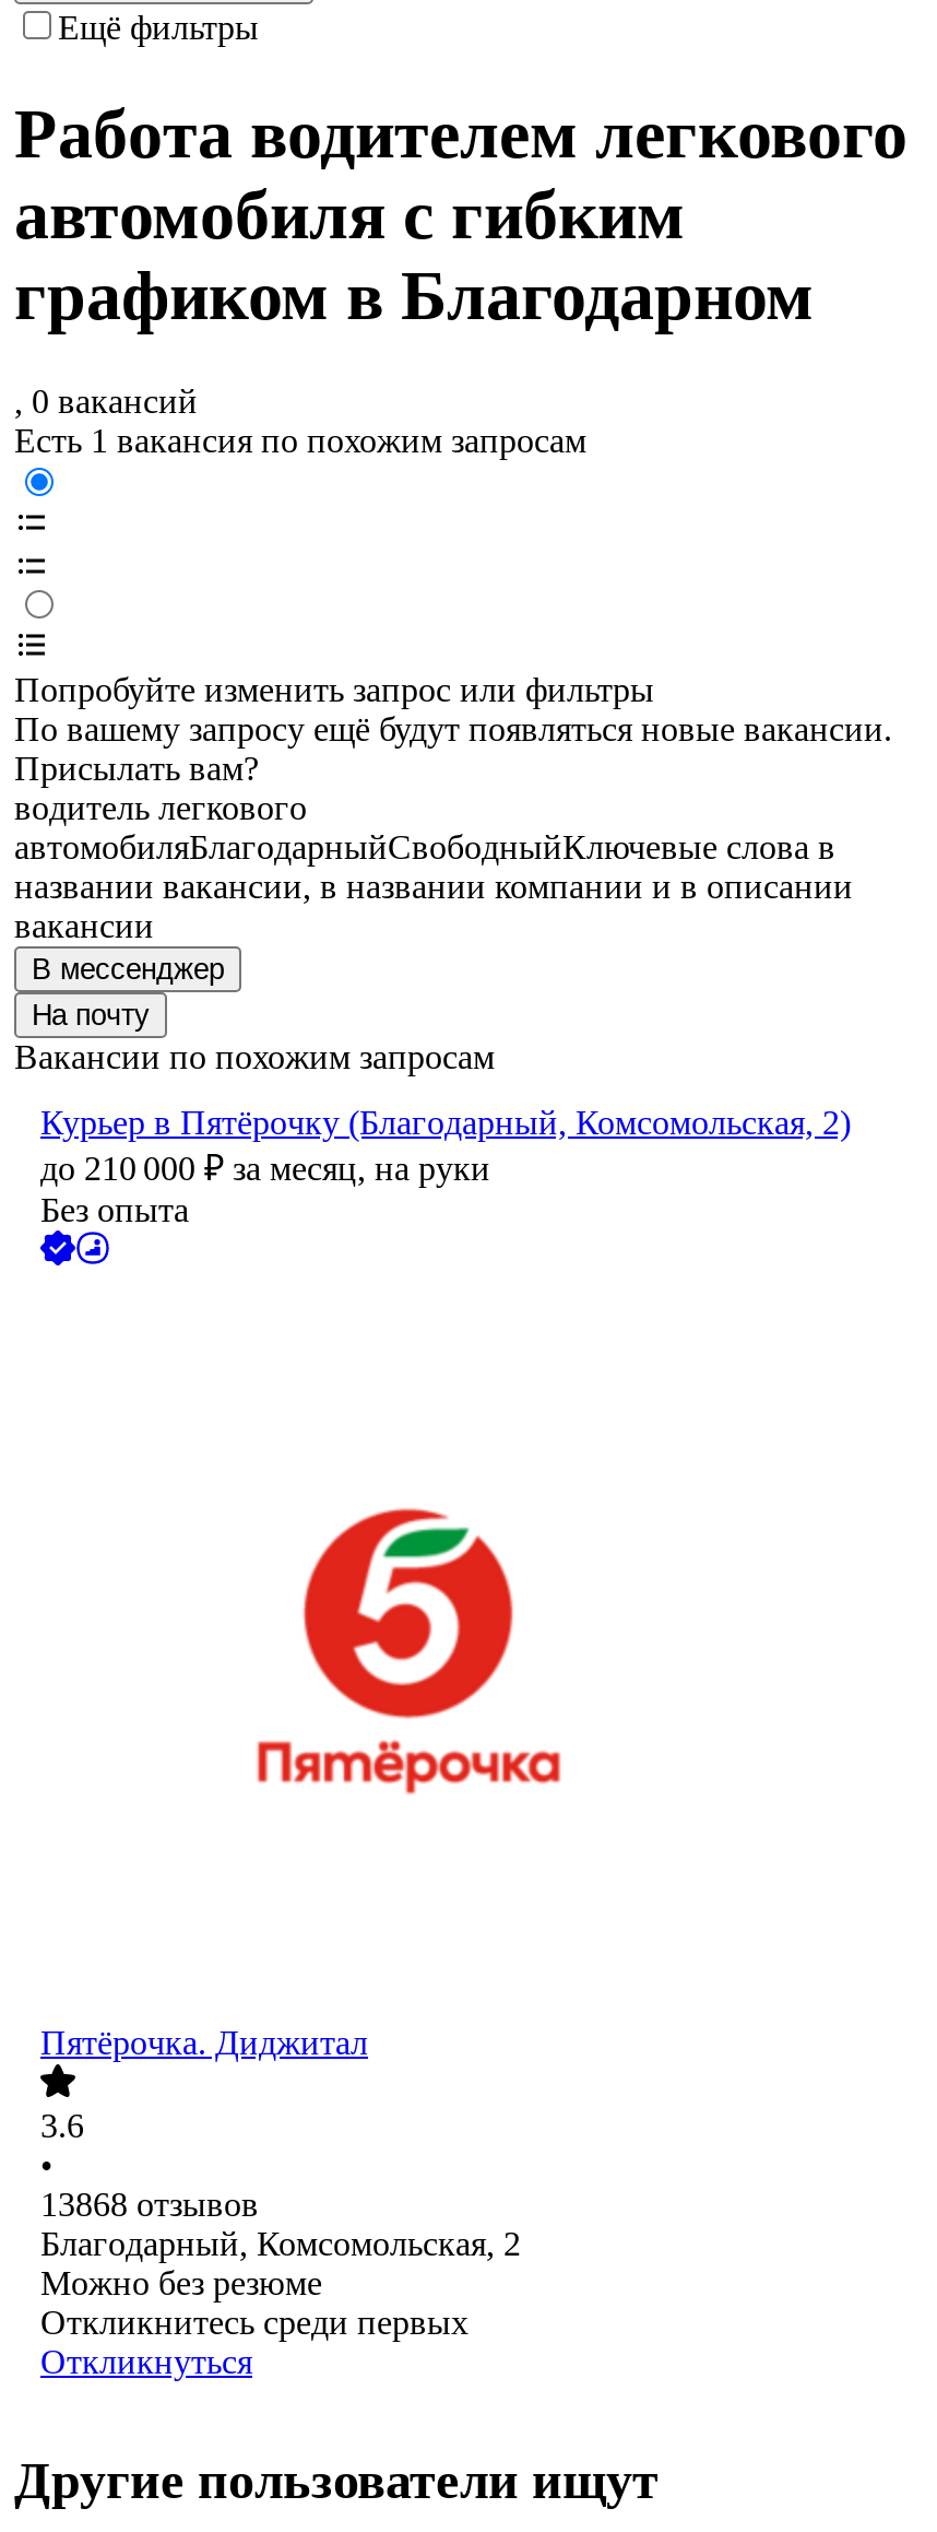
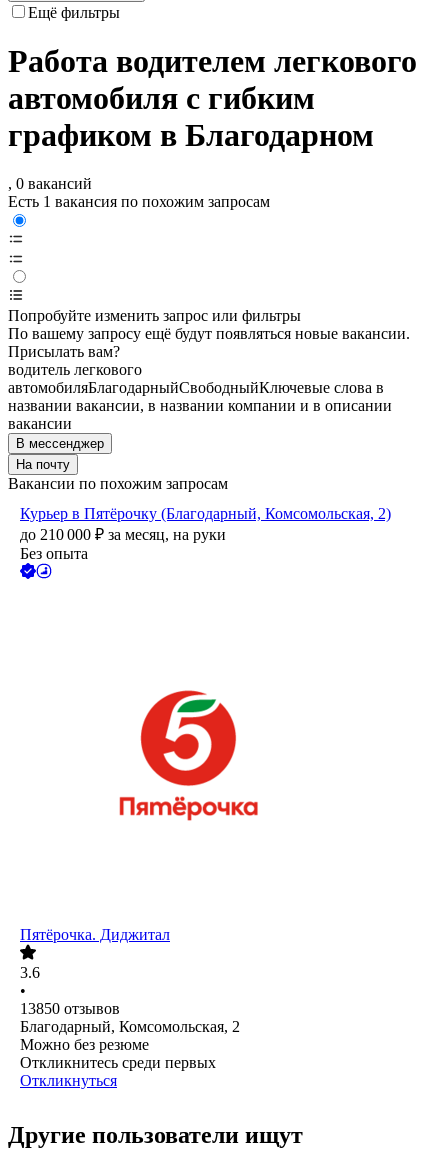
- 13868 отзывов
+ 13850 отзывов
